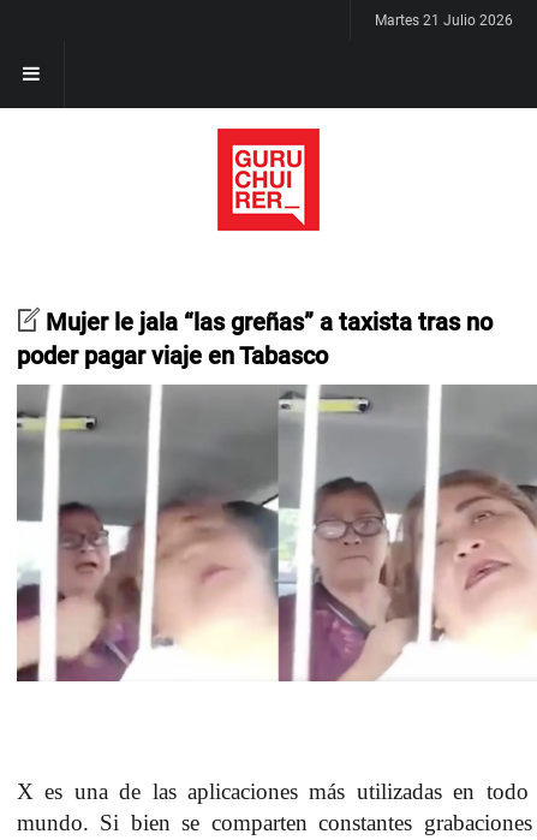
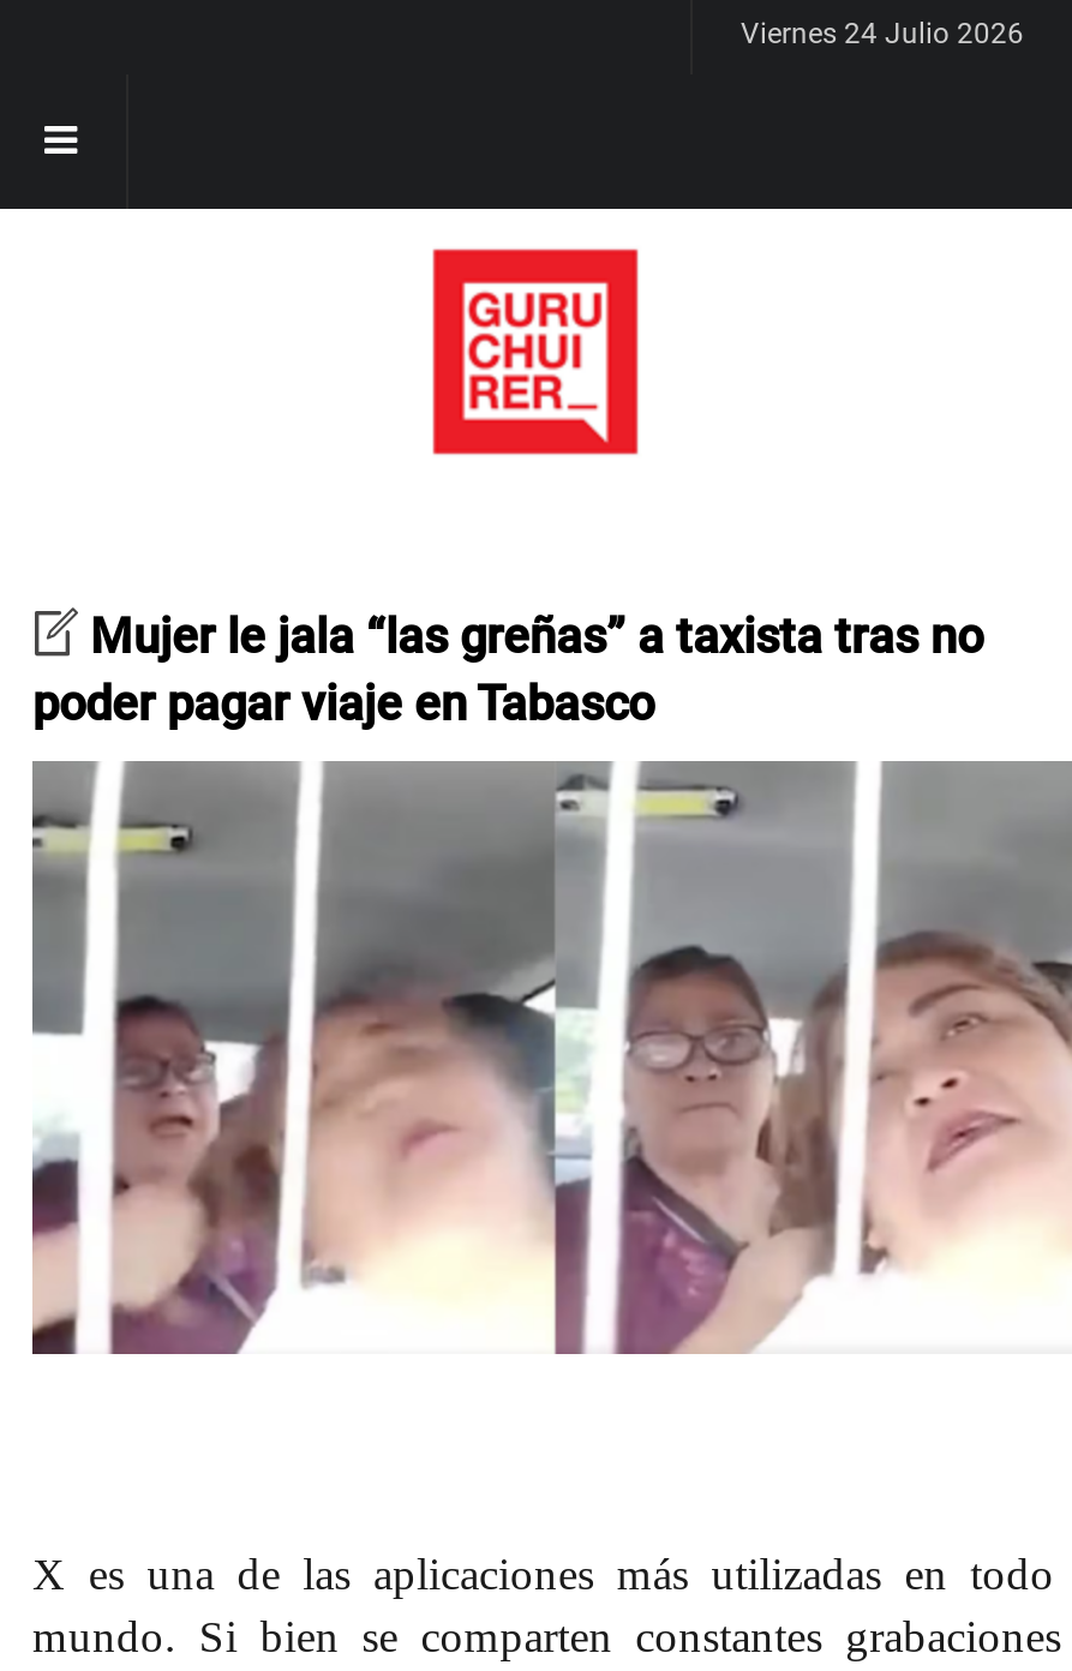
- Martes 21 Julio 2026
+ Viernes 24 Julio 2026
